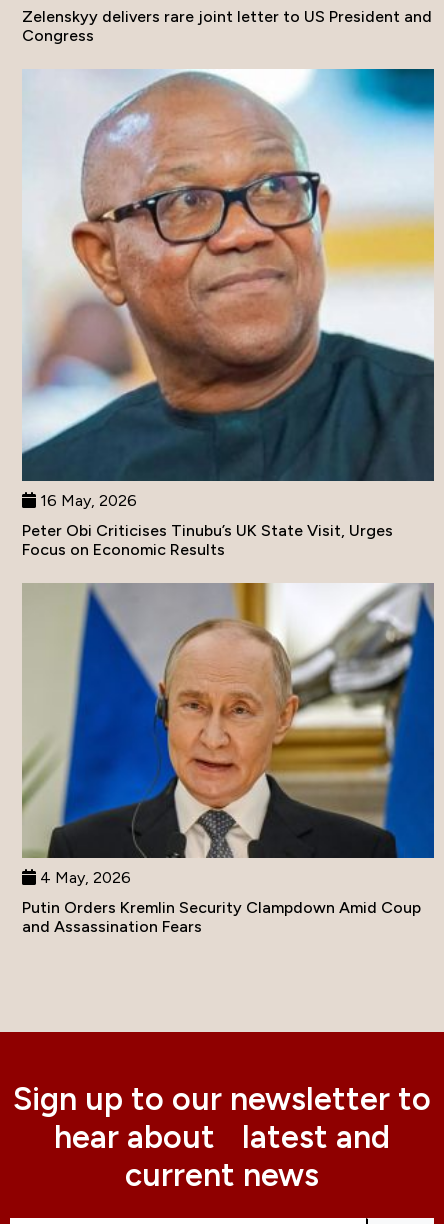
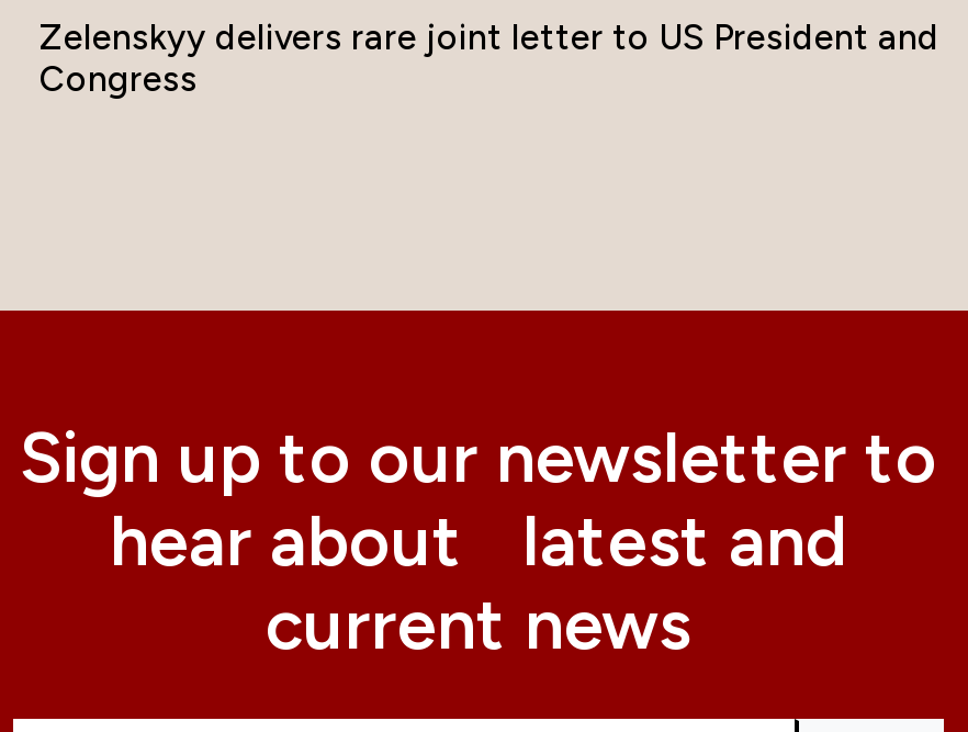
- [image]
- 16 May, 2026
- Peter Obi Criticises Tinubu’s UK State Visit, Urges
- Focus on Economic Results

- [image]
- 4 May, 2026
- Putin Orders Kremlin Security Clampdown Amid Coup
- and Assassination Fears
